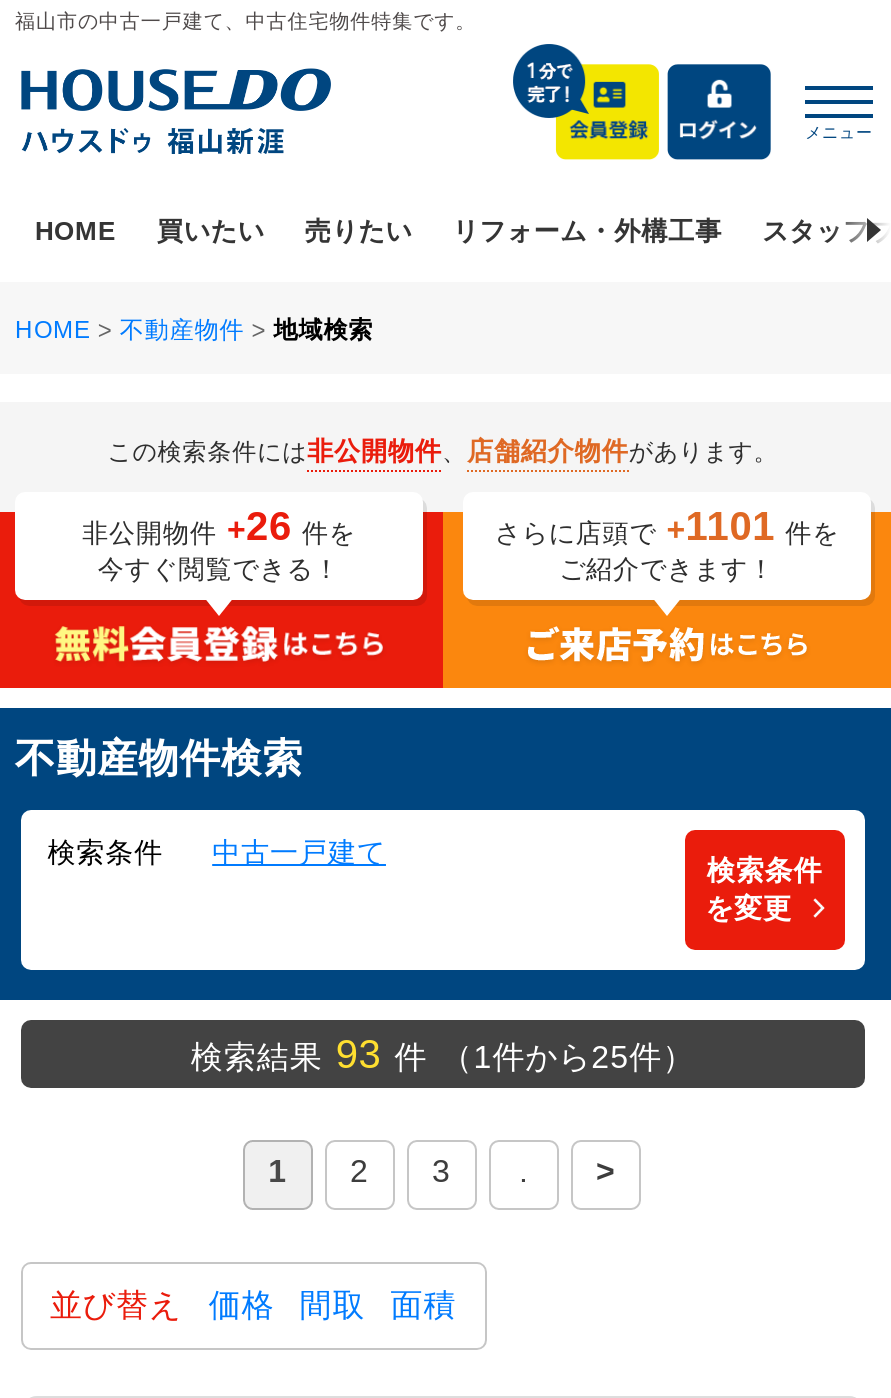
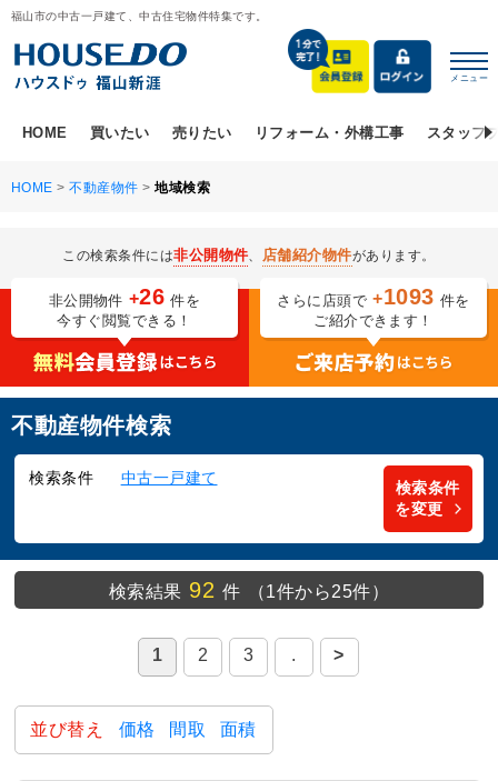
- さらに店頭で +1101 件を
+ さらに店頭で +1093 件を

- 検索結果93件 （1件から25件）
+ 検索結果92件 （1件から25件）
